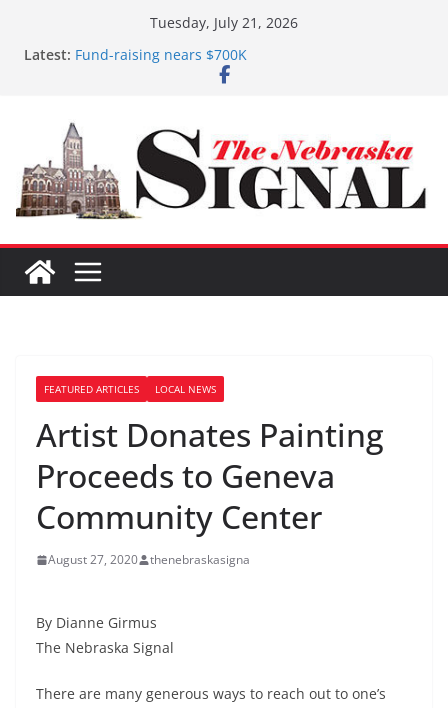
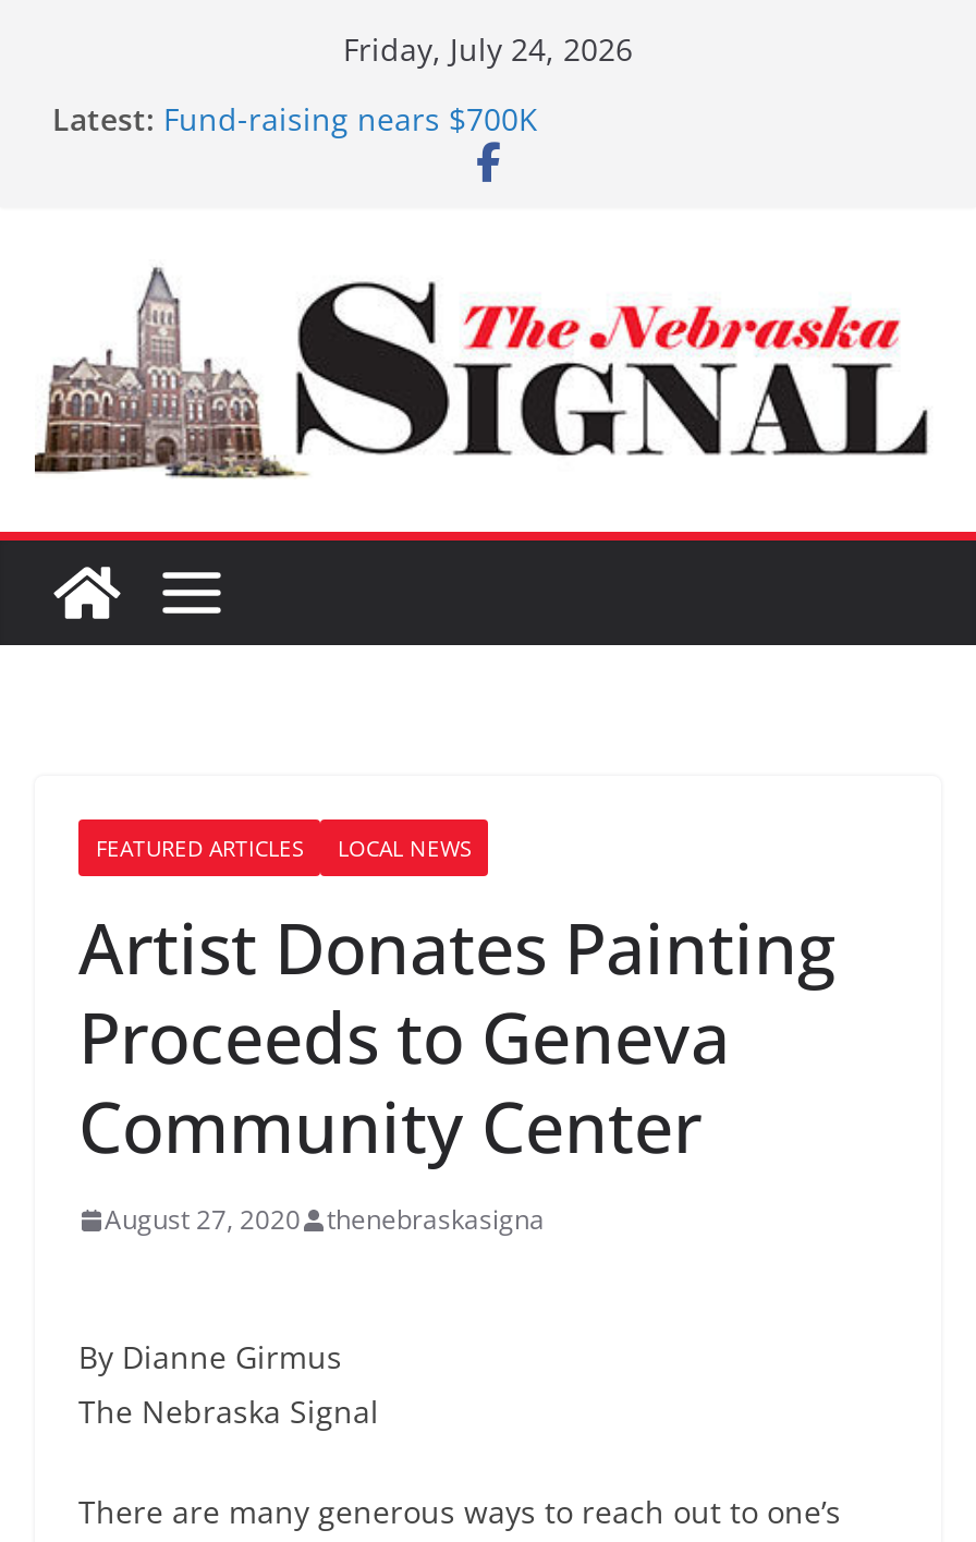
- Tuesday, July 21, 2026
+ Friday, July 24, 2026
